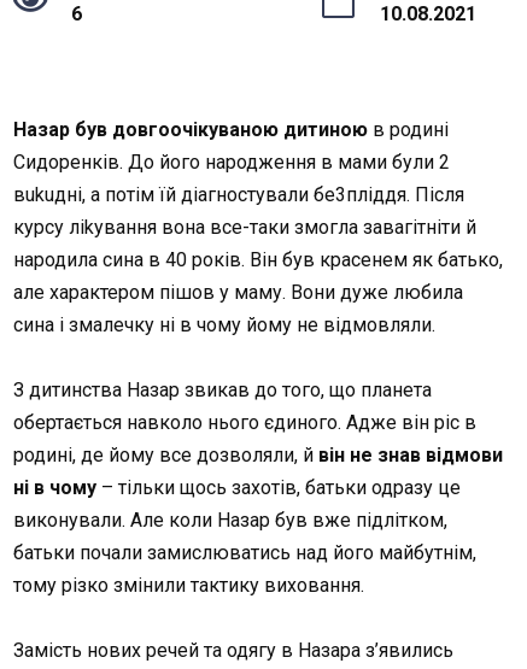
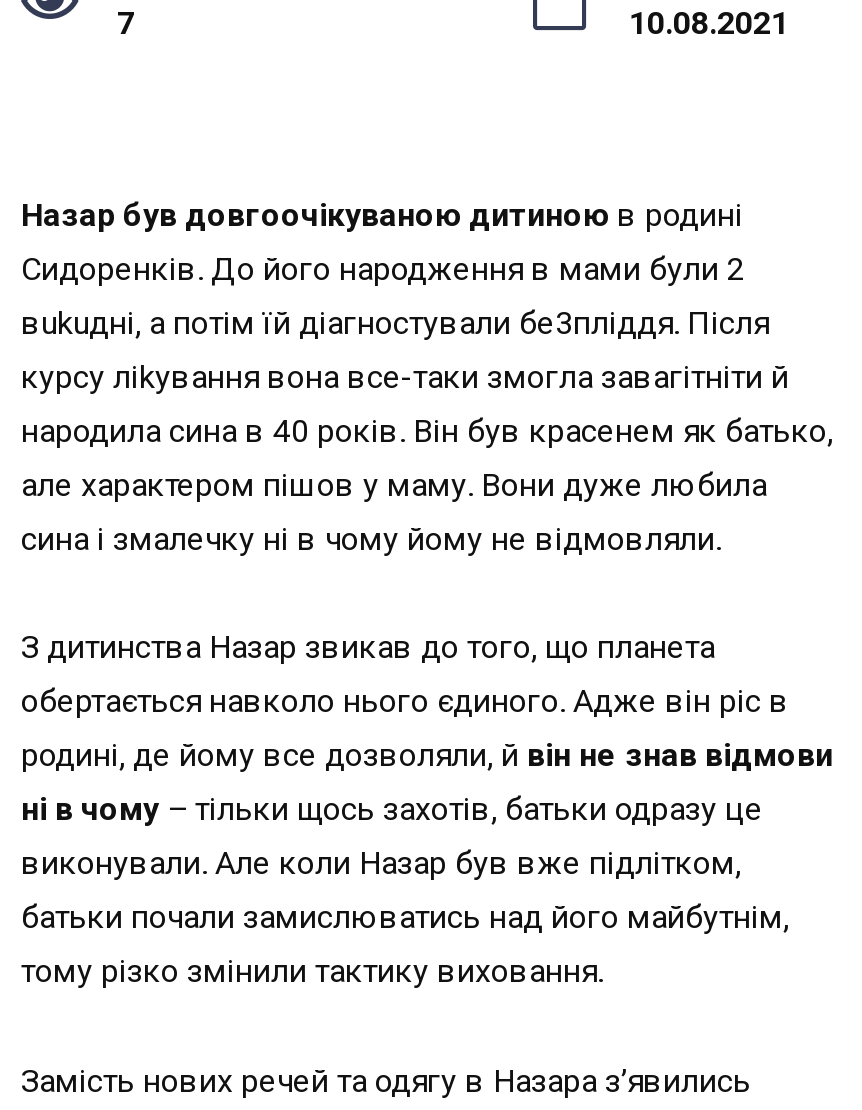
- 6
+ 7
